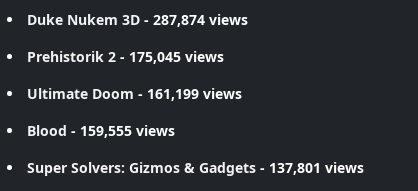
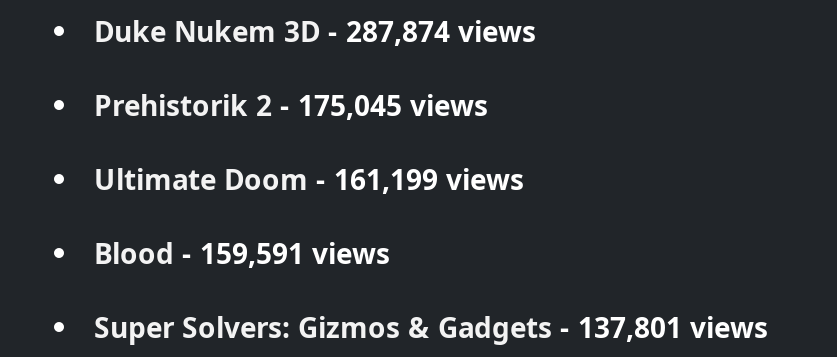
- Blood - 159,555 views
+ Blood - 159,591 views
